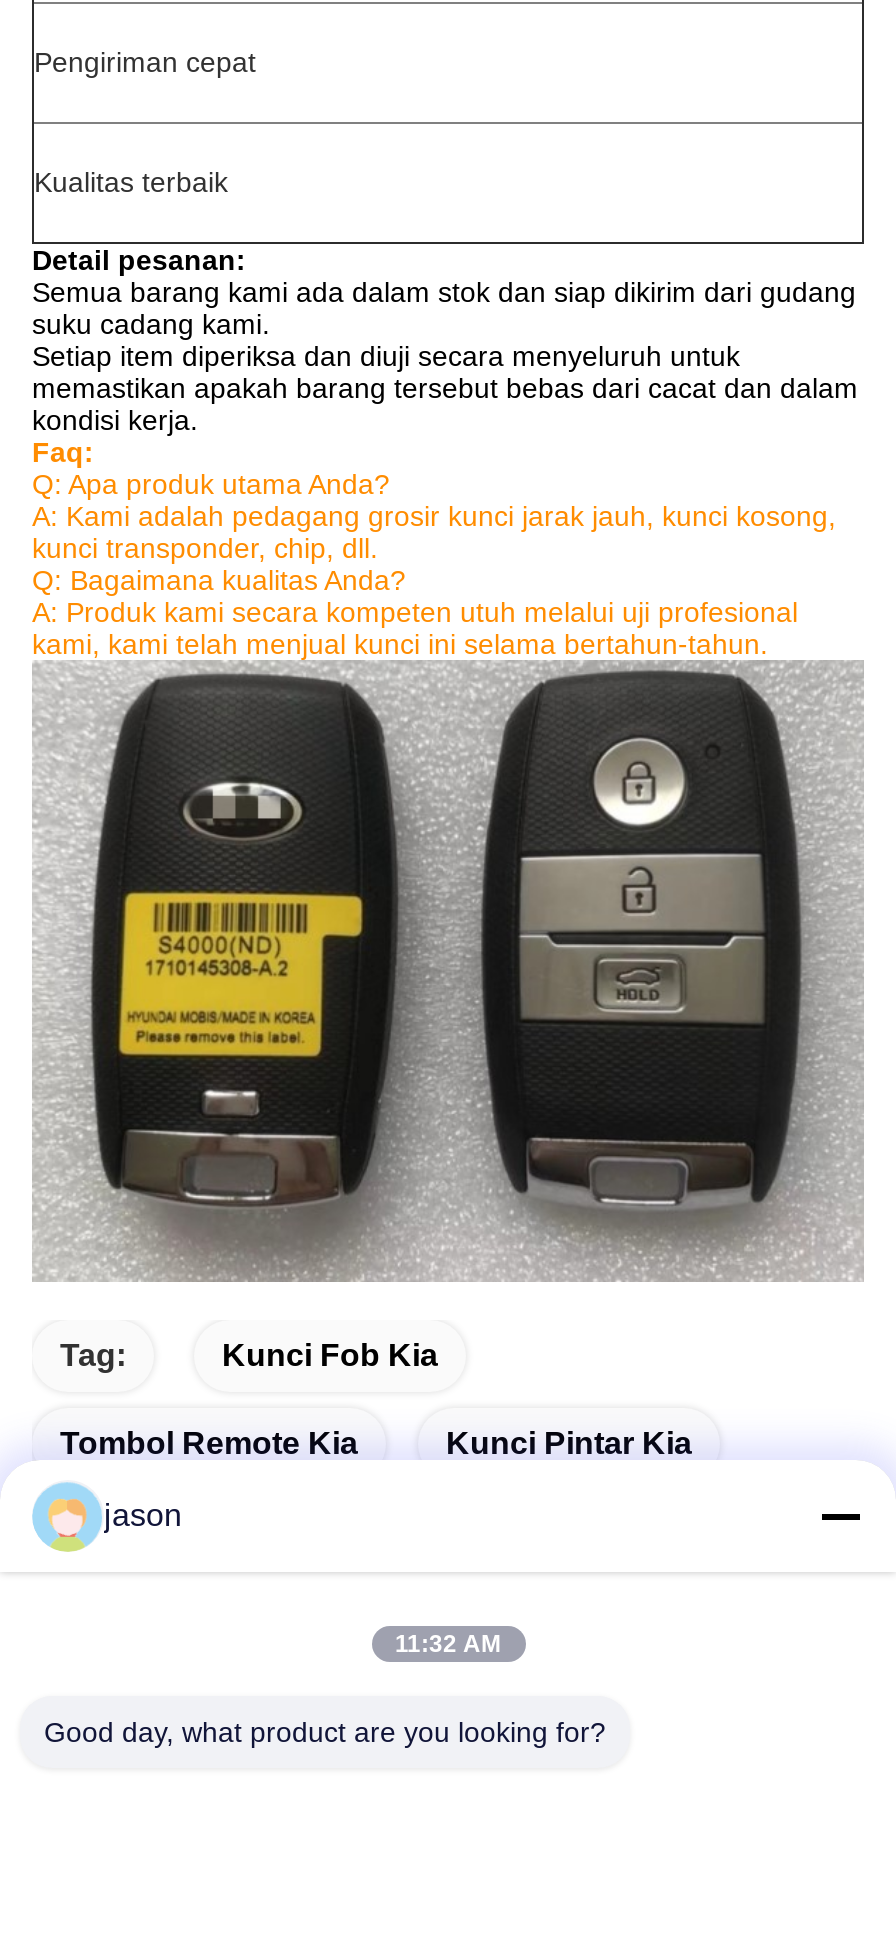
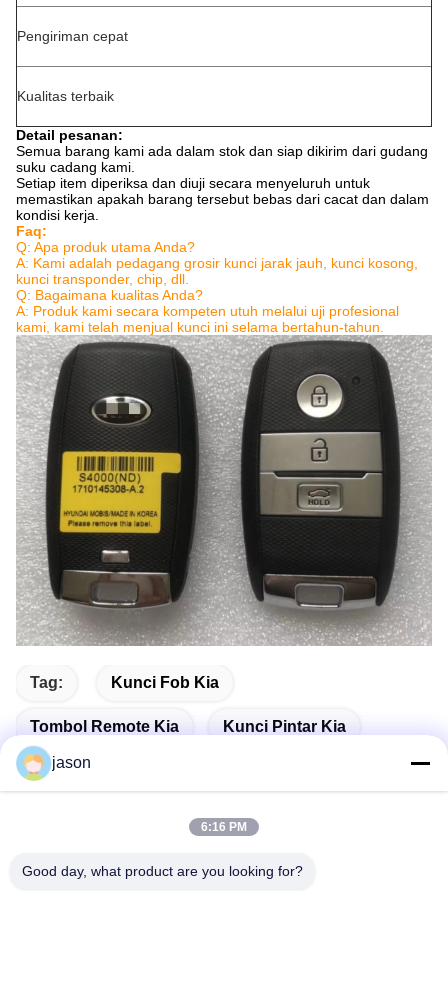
- 11:32 AM
+ 6:16 PM
